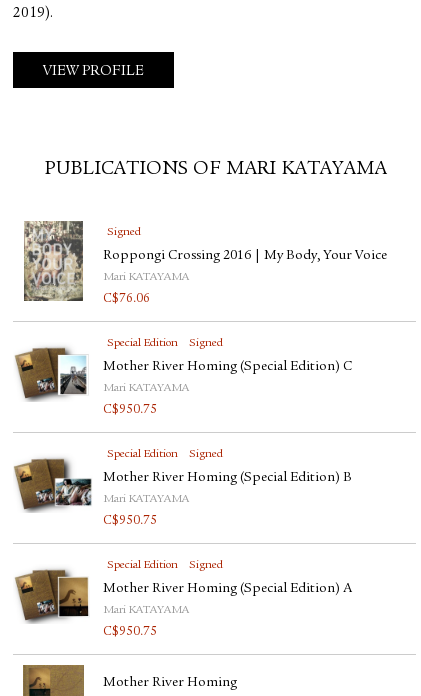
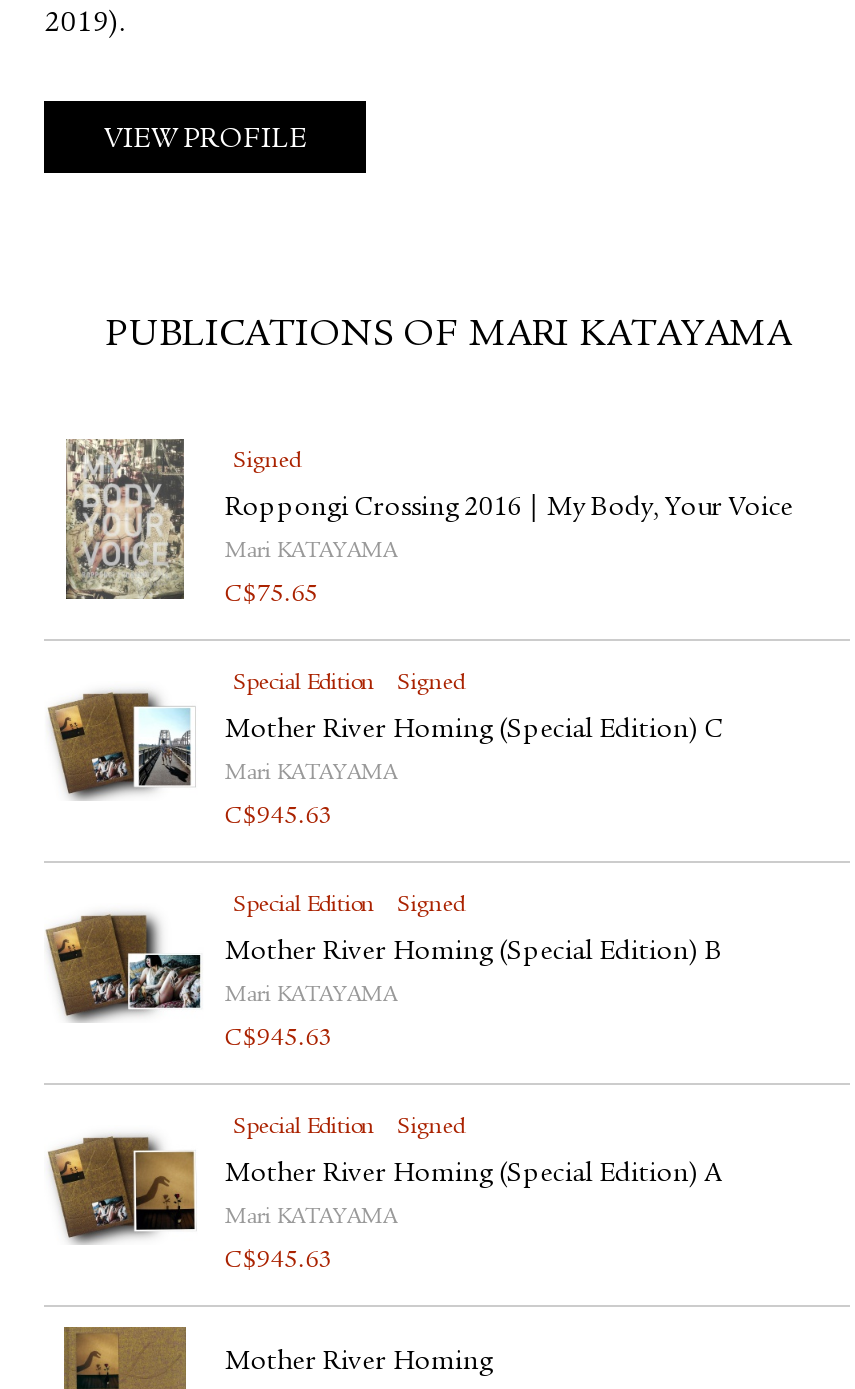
- C$76.06
+ C$75.65

- C$950.75
+ C$945.63

- C$950.75
+ C$945.63

- C$950.75
+ C$945.63
